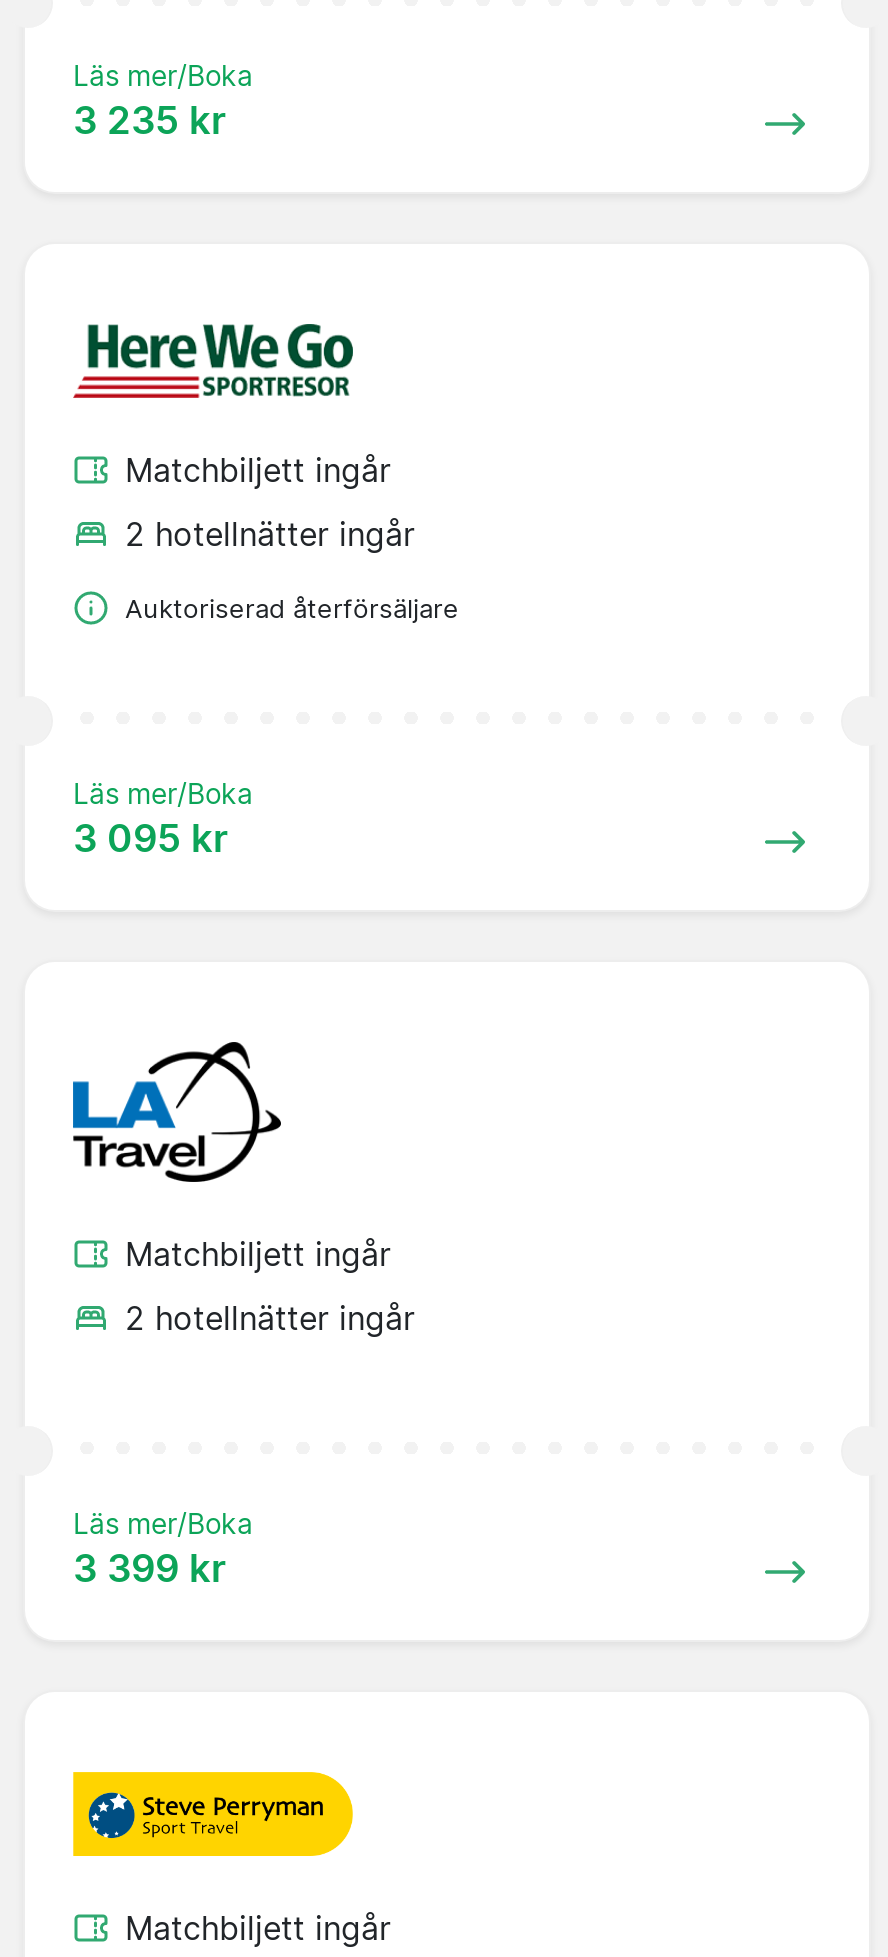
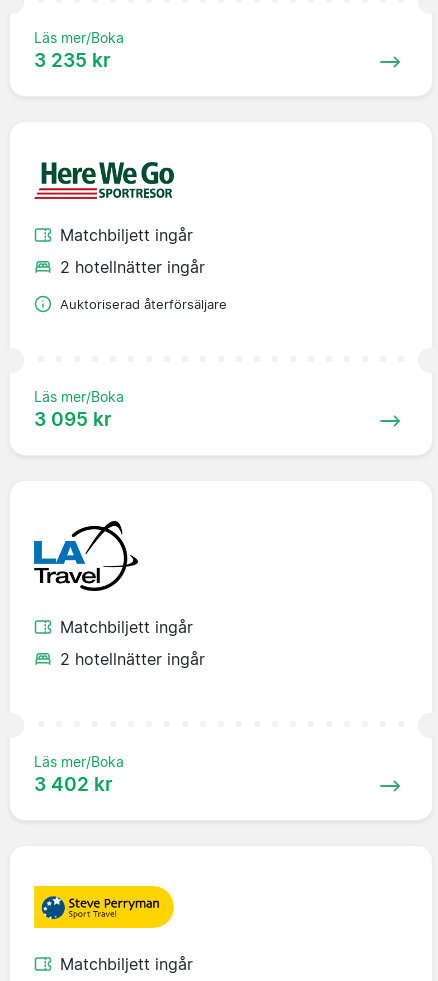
- 3 399 kr
+ 3 402 kr
